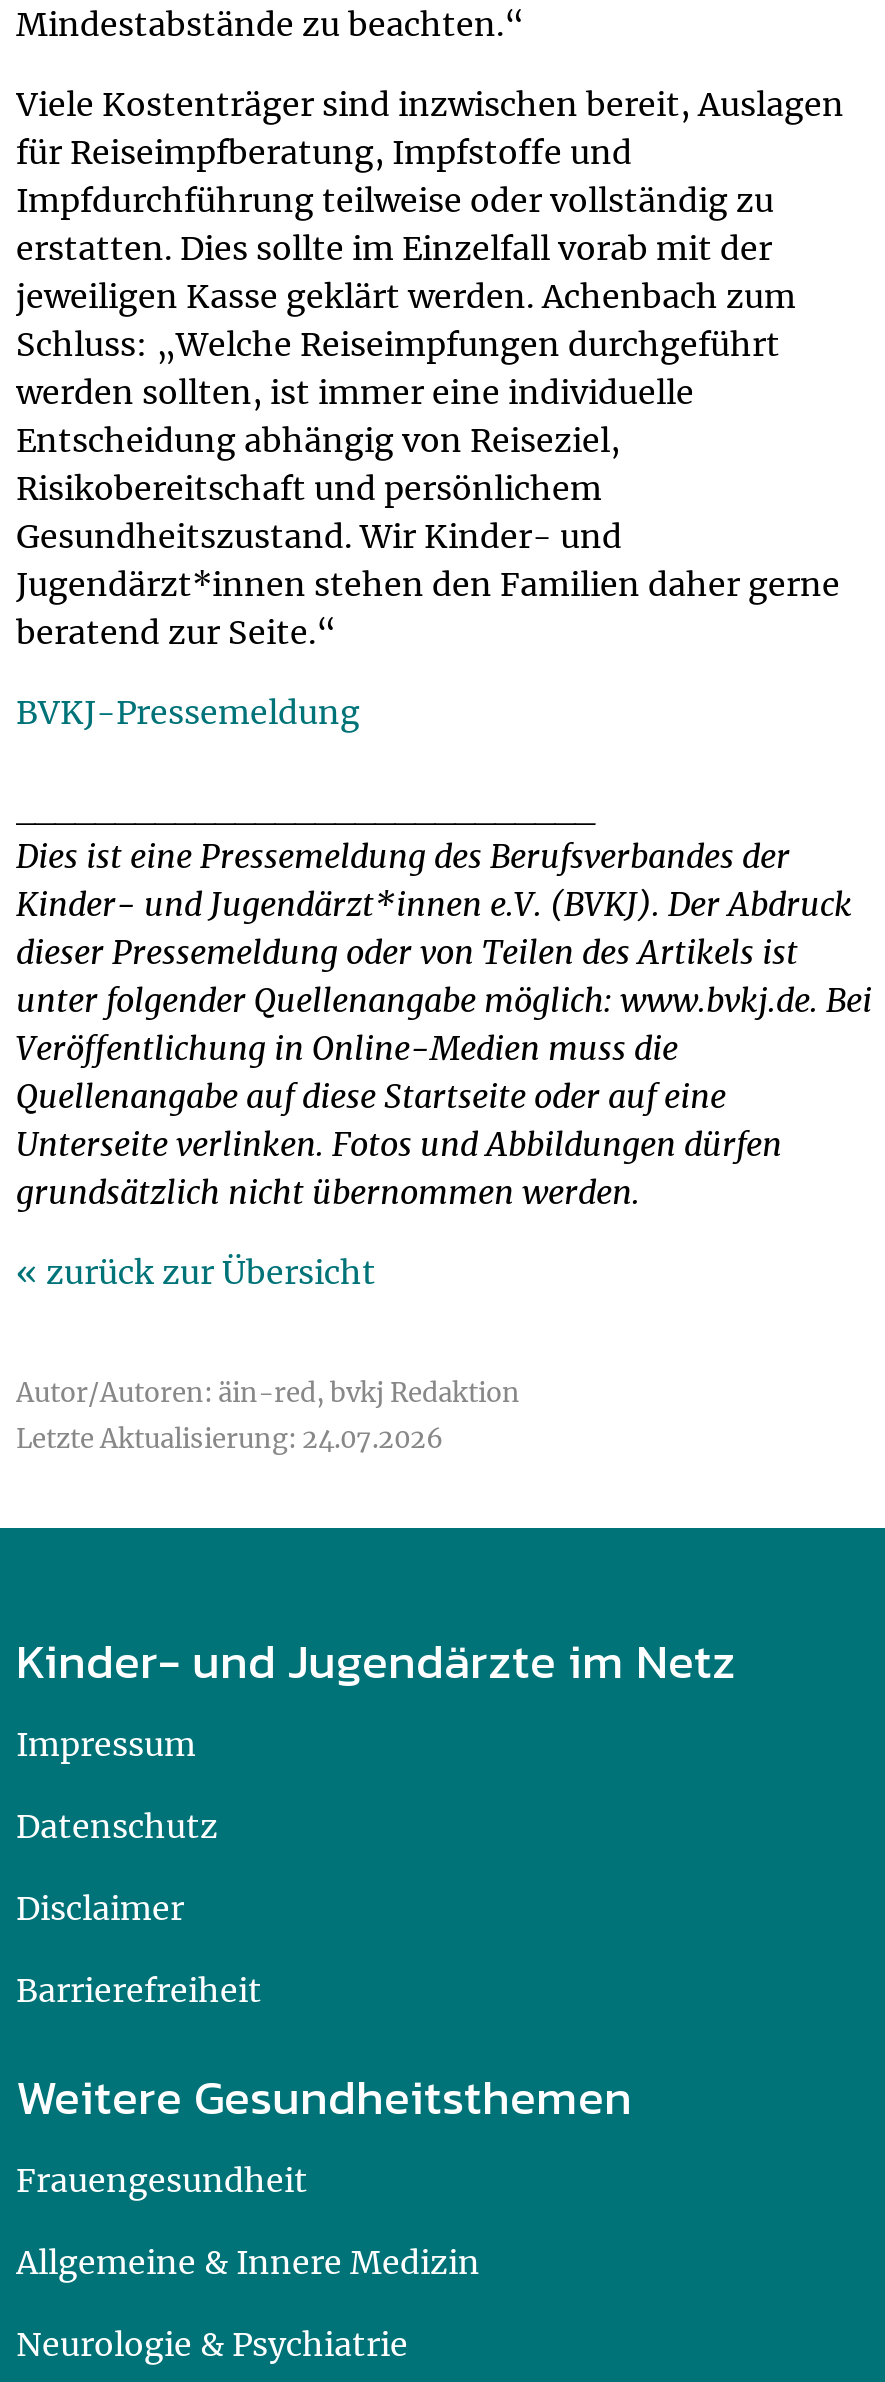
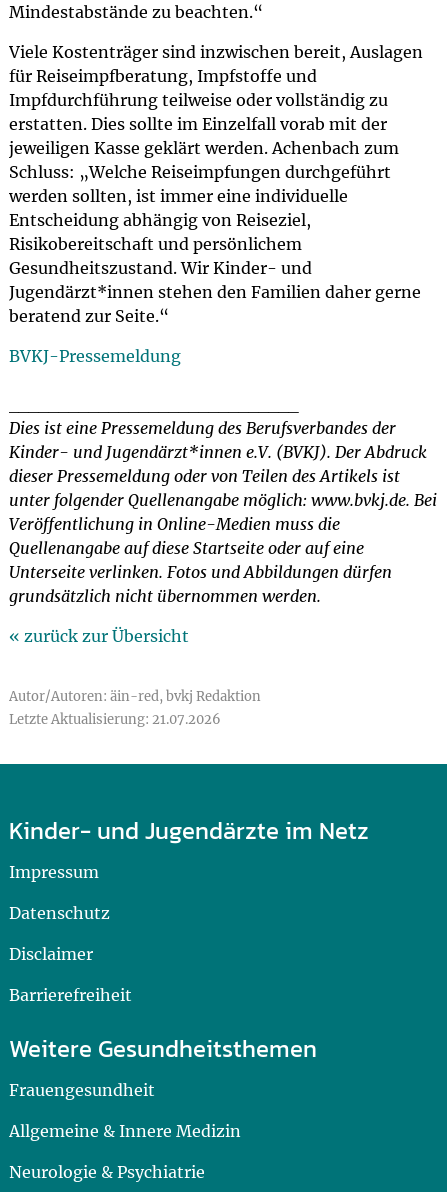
- Letzte Aktualisierung: 24.07.2026
+ Letzte Aktualisierung: 21.07.2026
